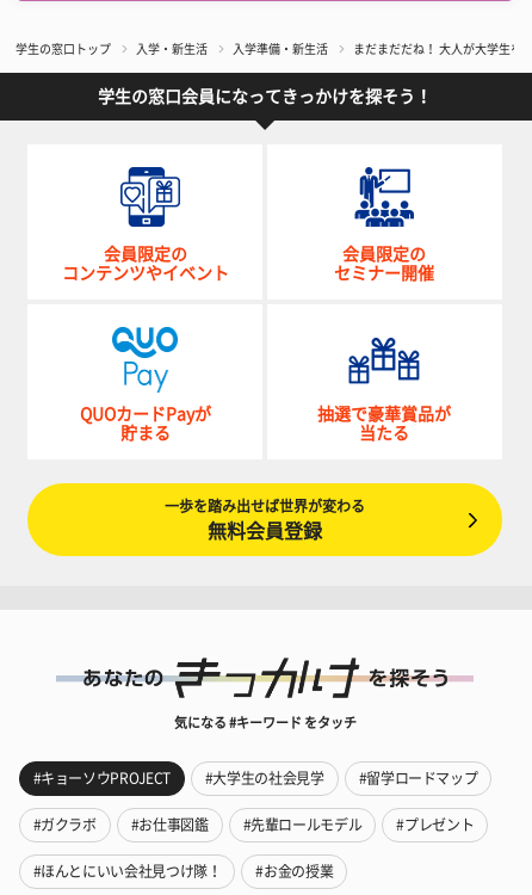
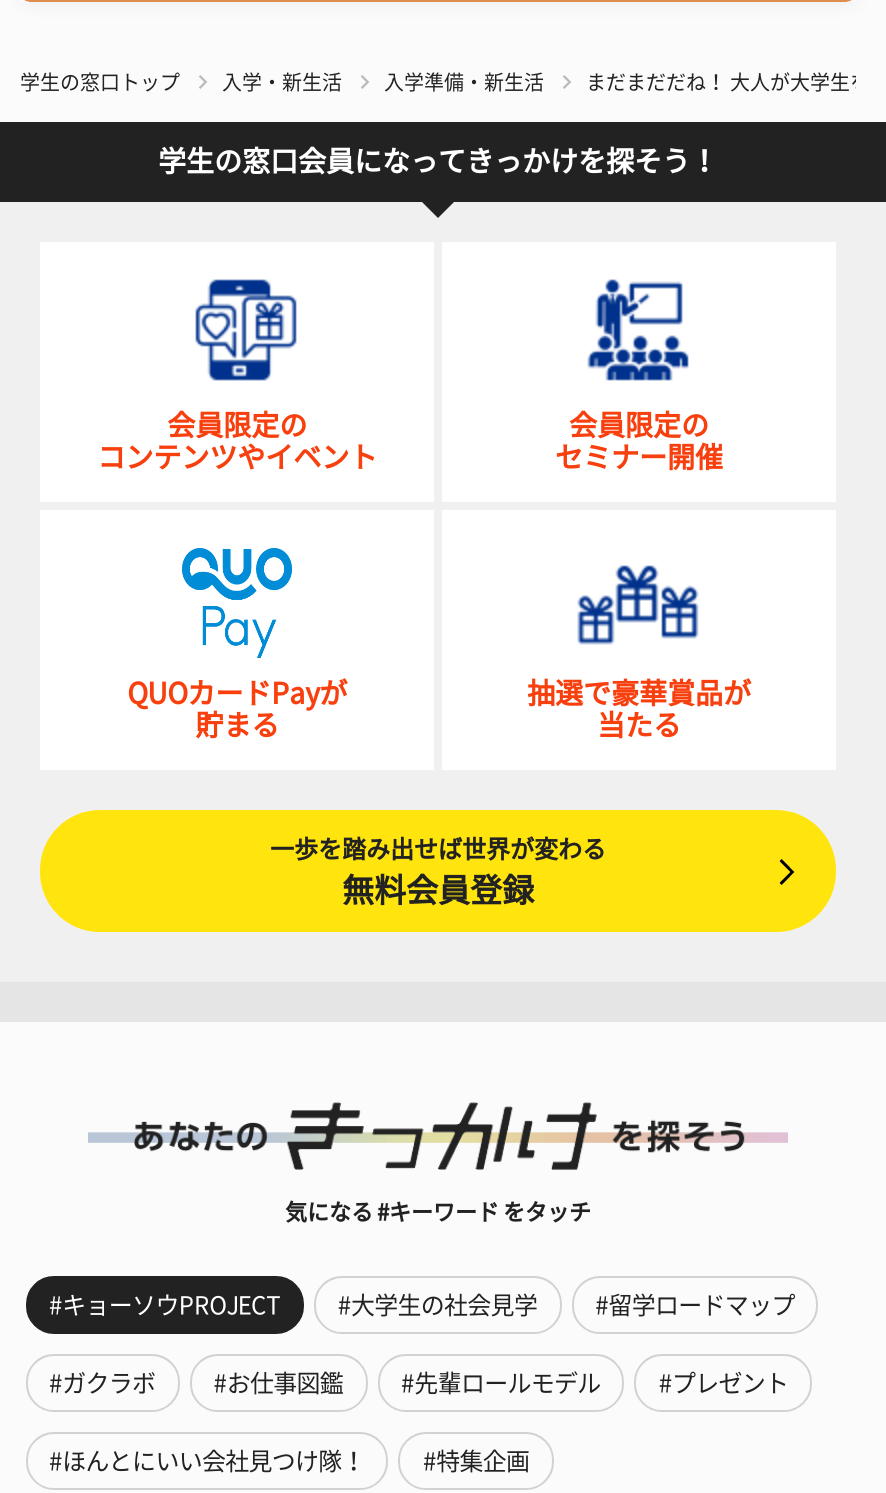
- #お金の授業
+ #特集企画
